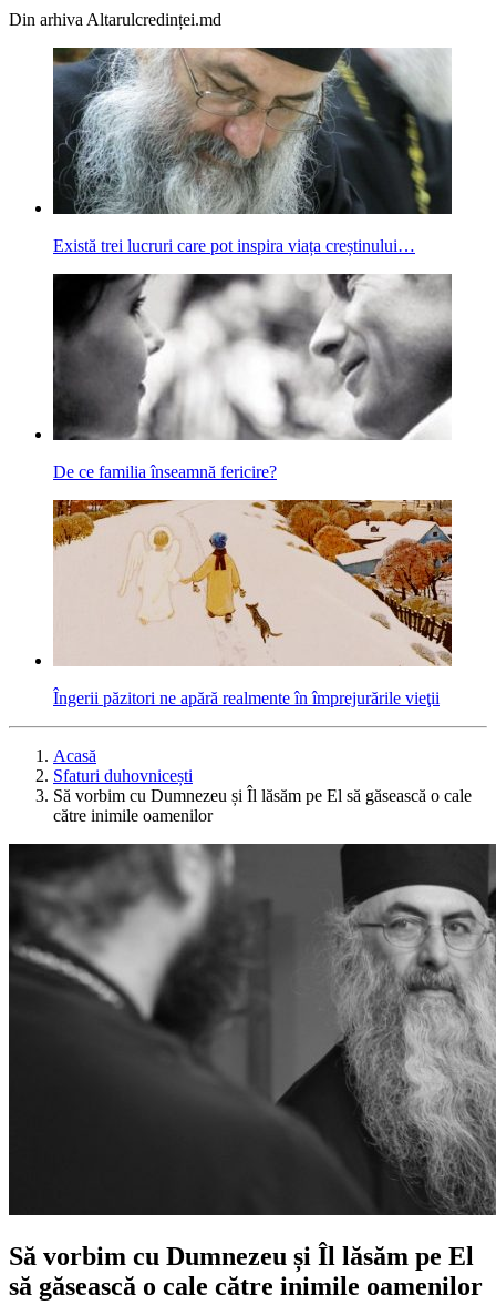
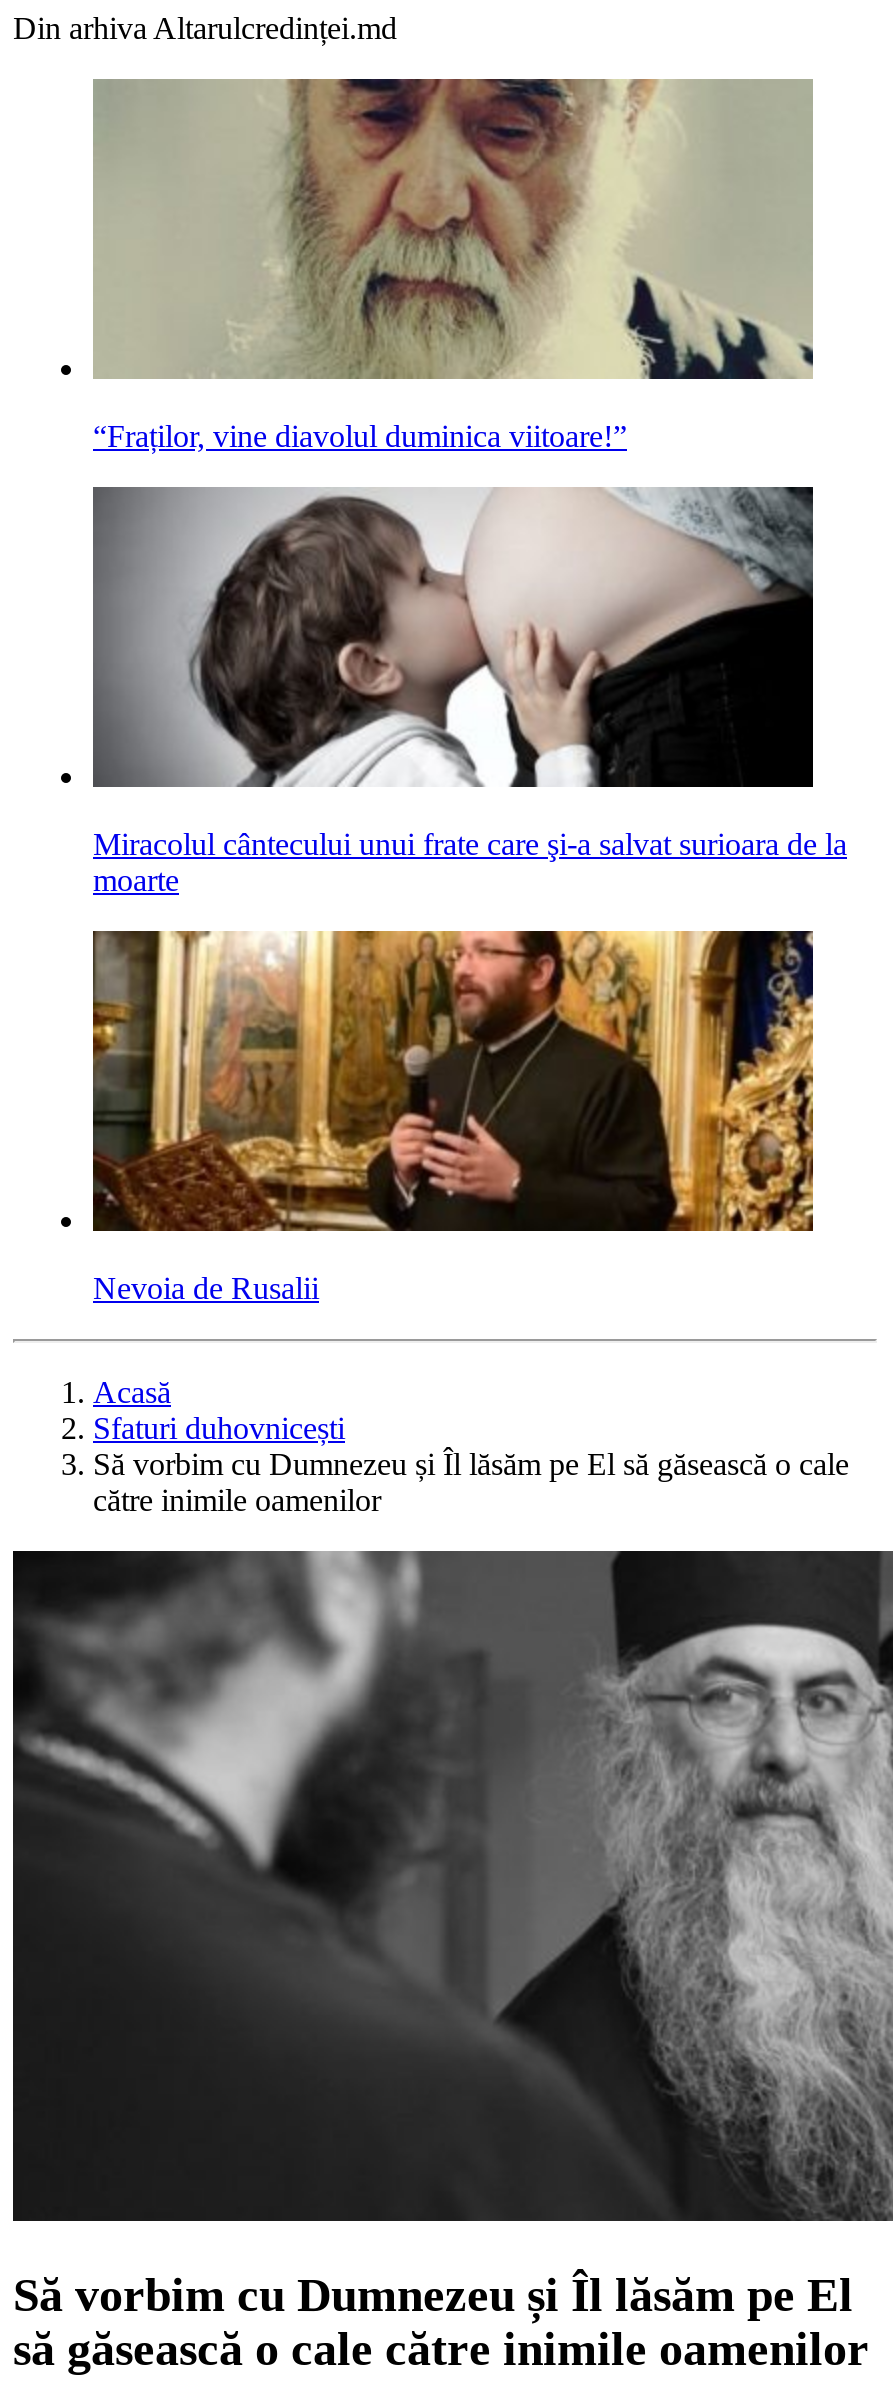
- [image]
- Există trei lucruri care pot inspira viața creștinului…
+ [image]
+ “Fraților, vine diavolul duminica viitoare!”

- [image]
- De ce familia înseamnă fericire?
+ [image]
+ Miracolul cântecului unui frate care şi-a salvat surioara de la
+ moarte

- [image]
- Îngerii păzitori ne apără realmente în împrejurările vieţii
+ [image]
+ Nevoia de Rusalii
